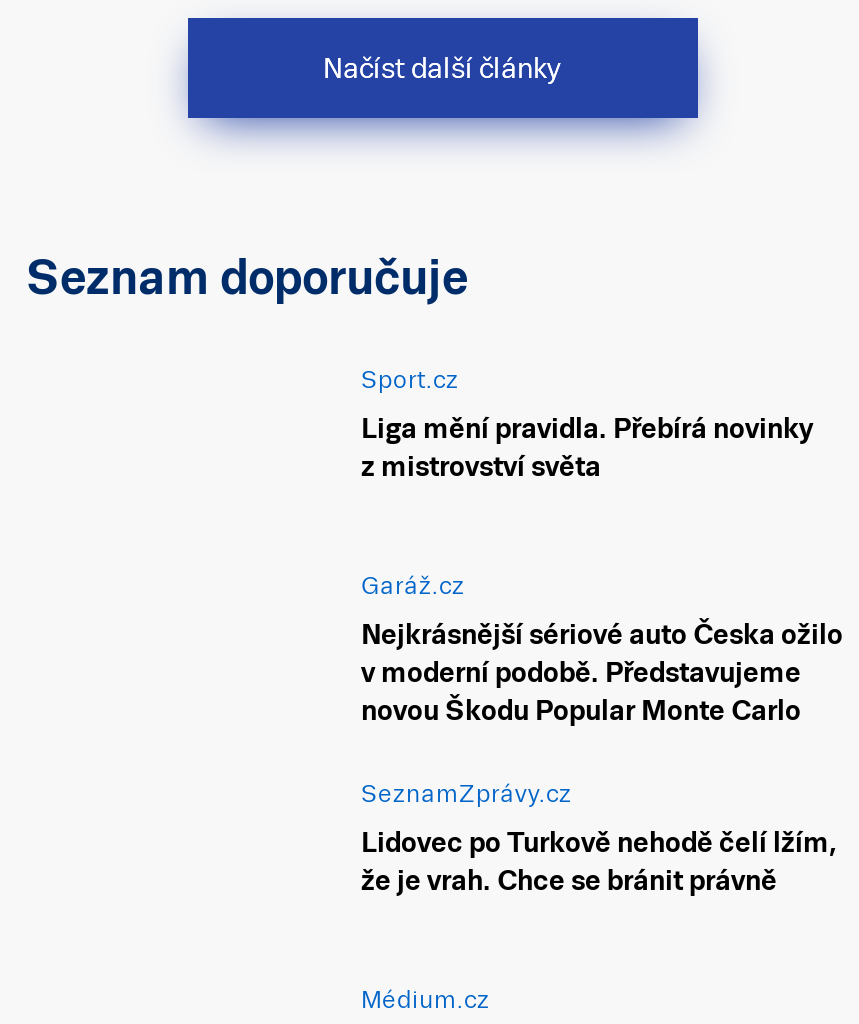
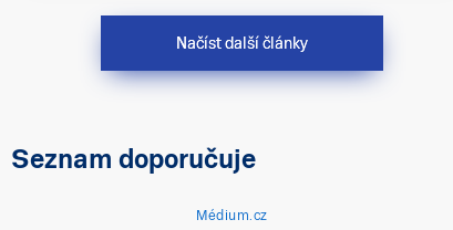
- Sport.cz
- Liga mění pravidla. Přebírá novinky
- z mistrovství světa

- Garáž.cz
- Nejkrásnější sériové auto Česka ožilo
- v moderní podobě. Představujeme
- novou Škodu Popular Monte Carlo
- SeznamZprávy.cz
- Lidovec po Turkově nehodě čelí lžím,
- že je vrah. Chce se bránit právně
